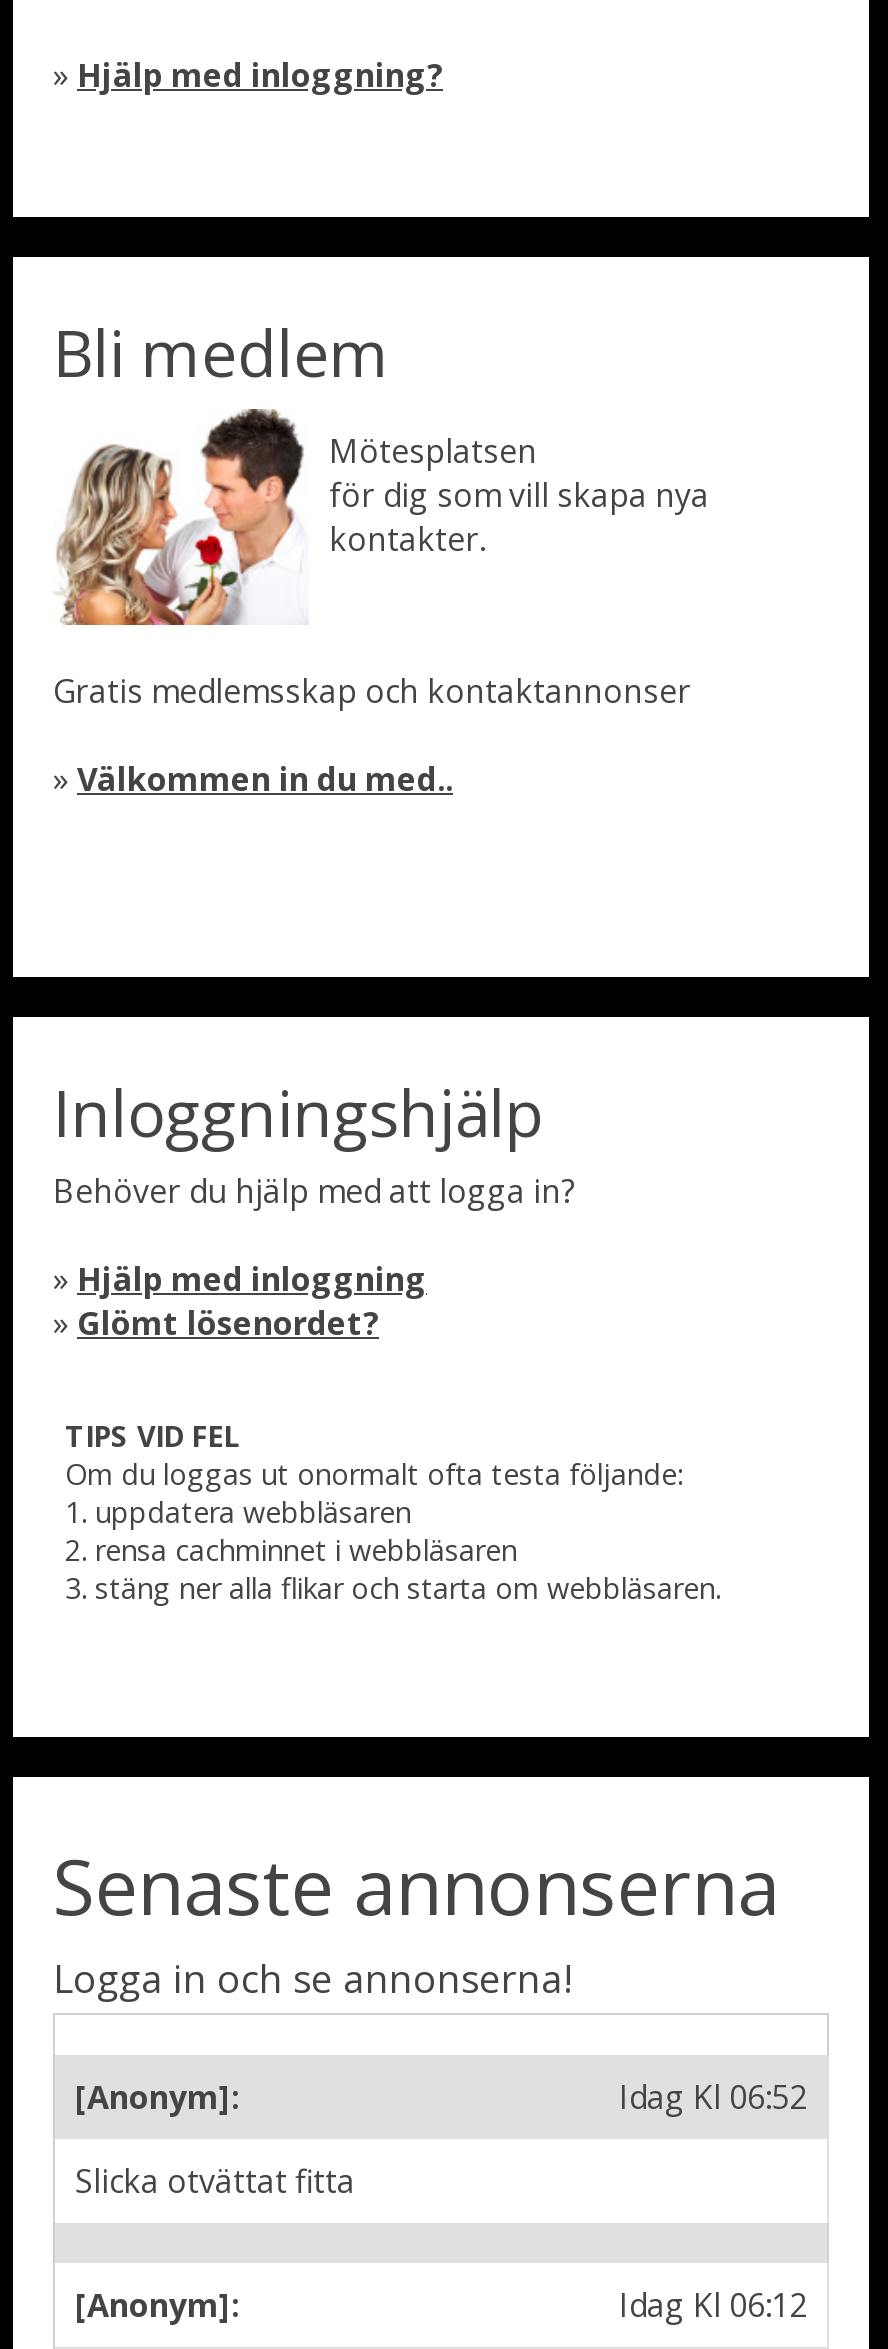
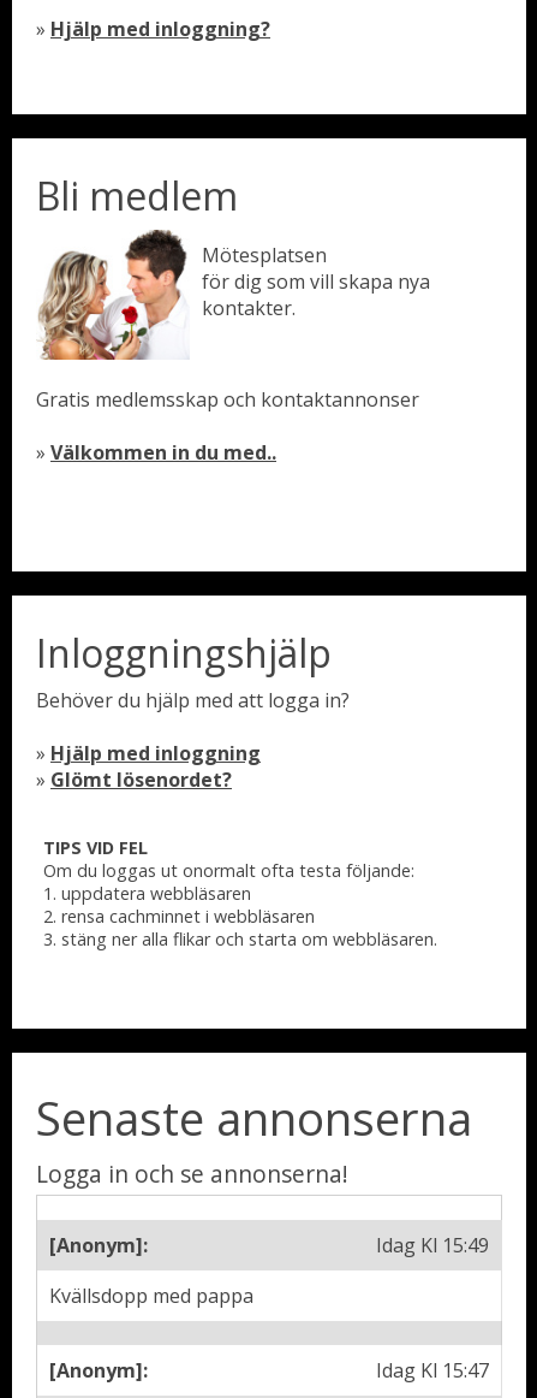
- Idag Kl 06:52
+ Idag Kl 15:49

- Slicka otvättat fitta
+ Kvällsdopp med pappa

- Idag Kl 06:12
+ Idag Kl 15:47
